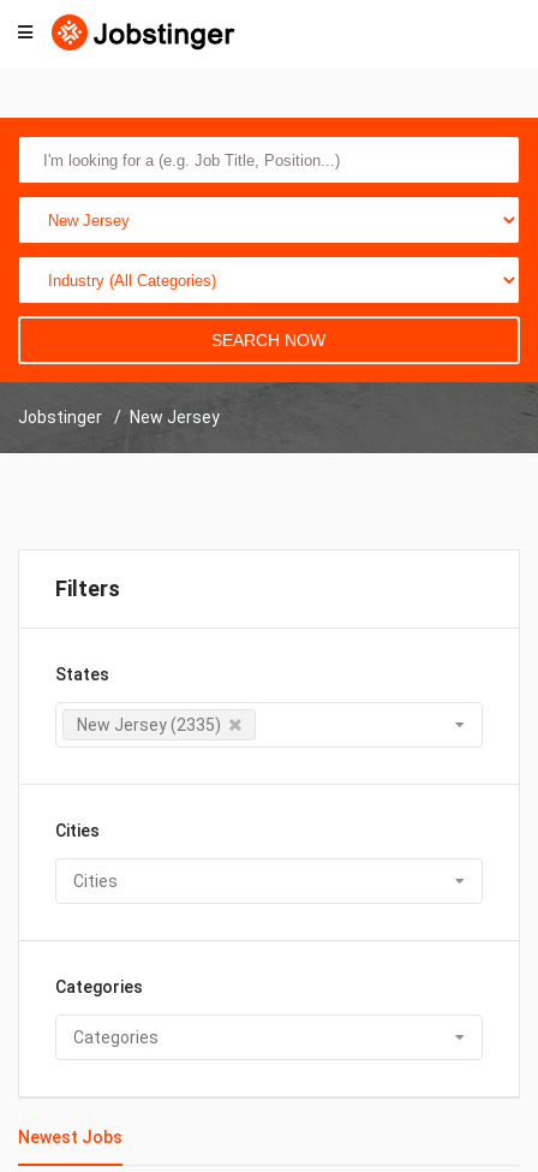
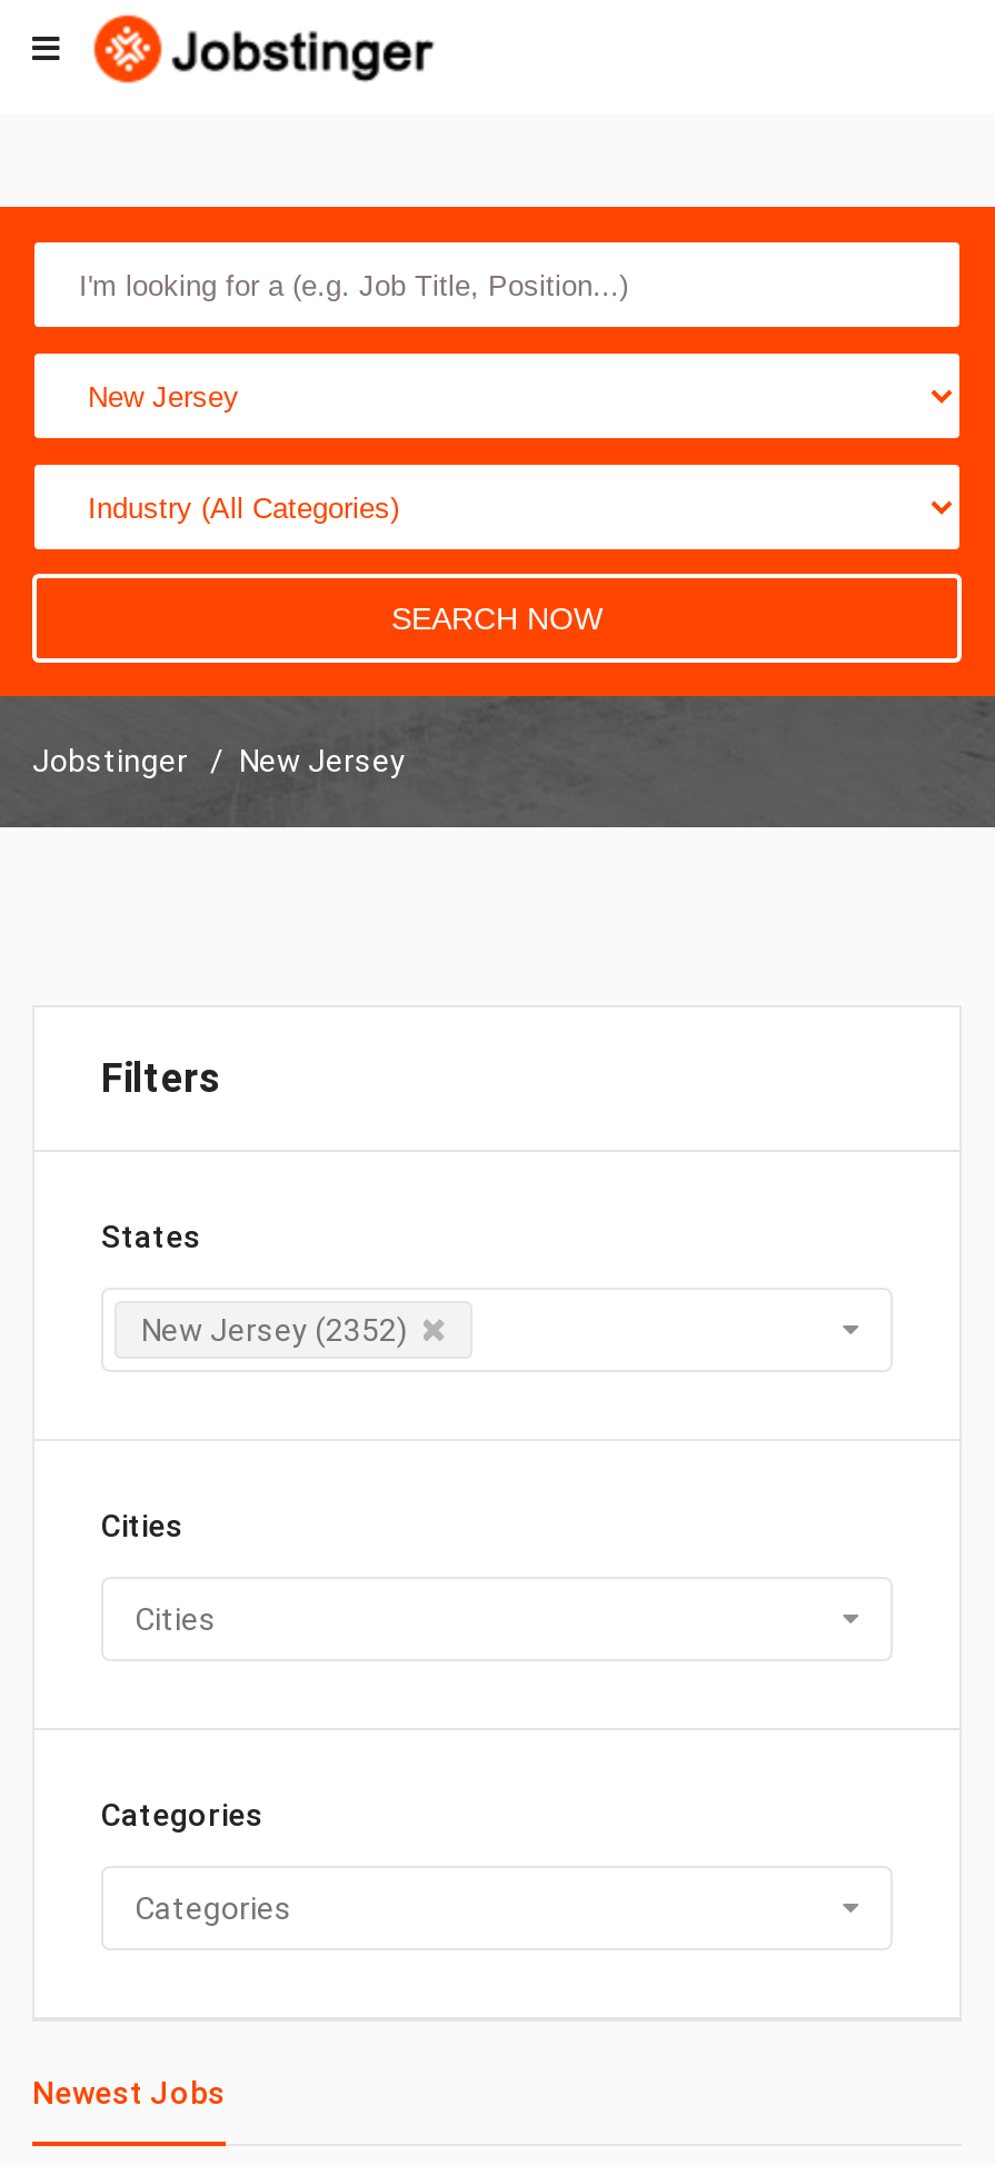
- New Jersey (2335)
+ New Jersey (2352)
